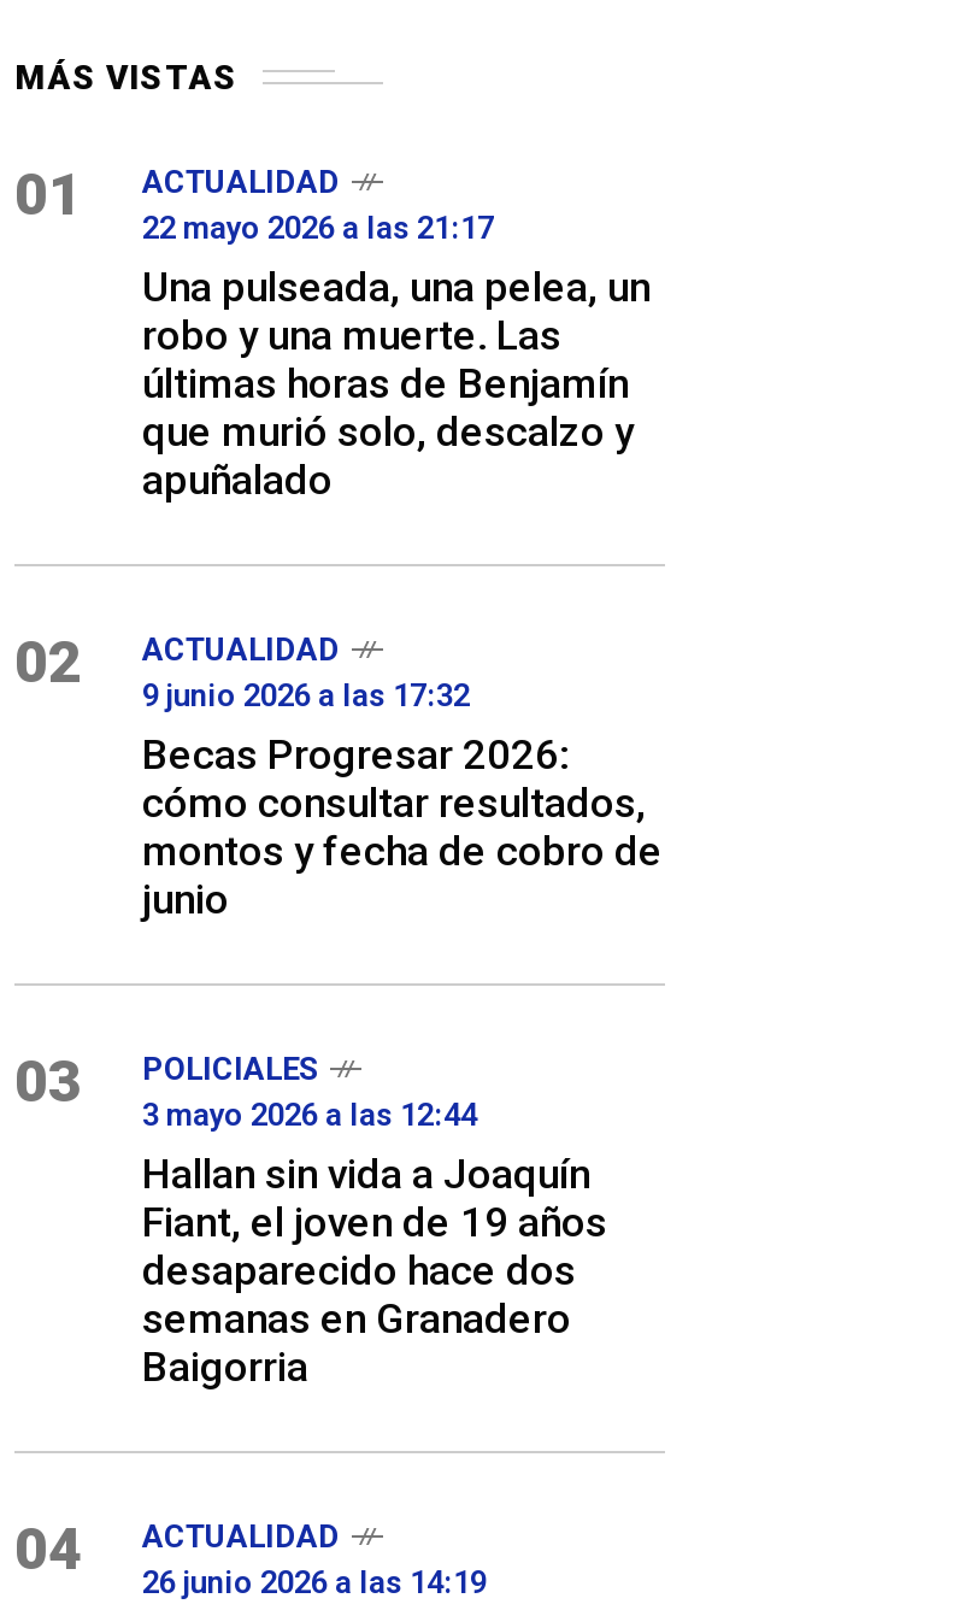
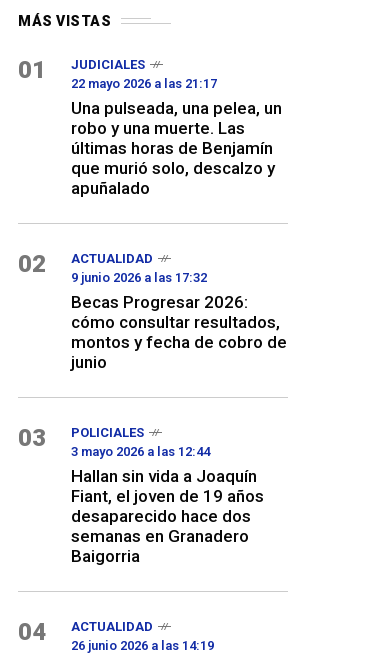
- ACTUALIDAD
+ JUDICIALES
